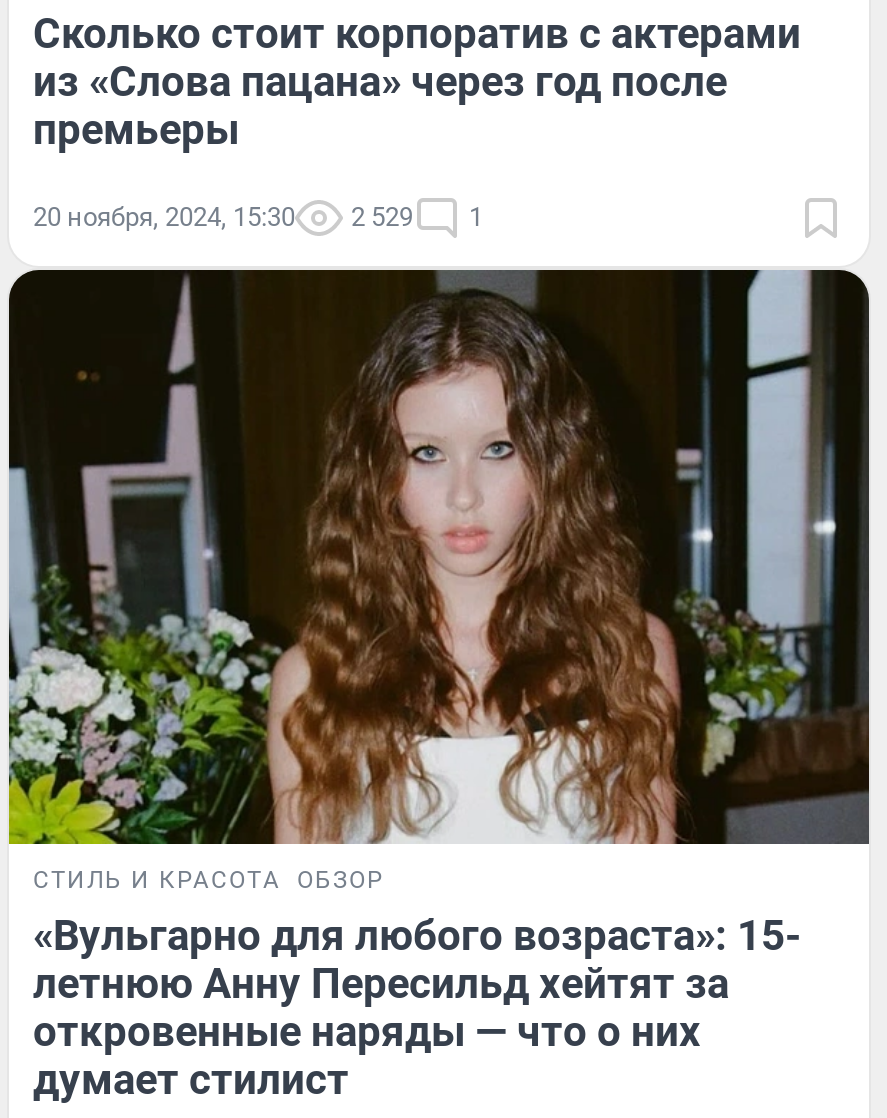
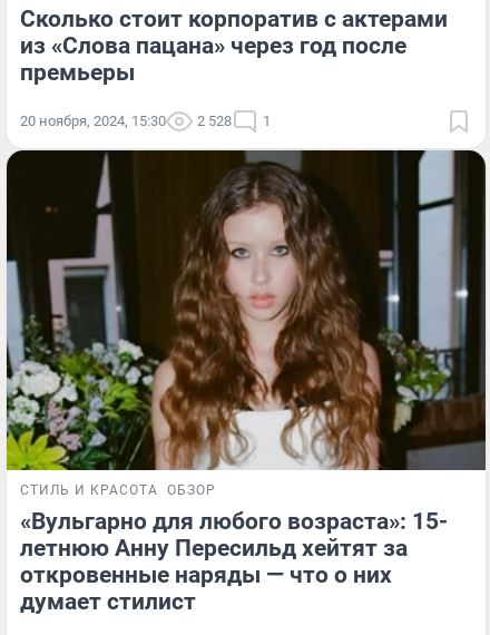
- 20 ноября, 2024, 15:30 2 529 1
+ 20 ноября, 2024, 15:30 2 528 1
